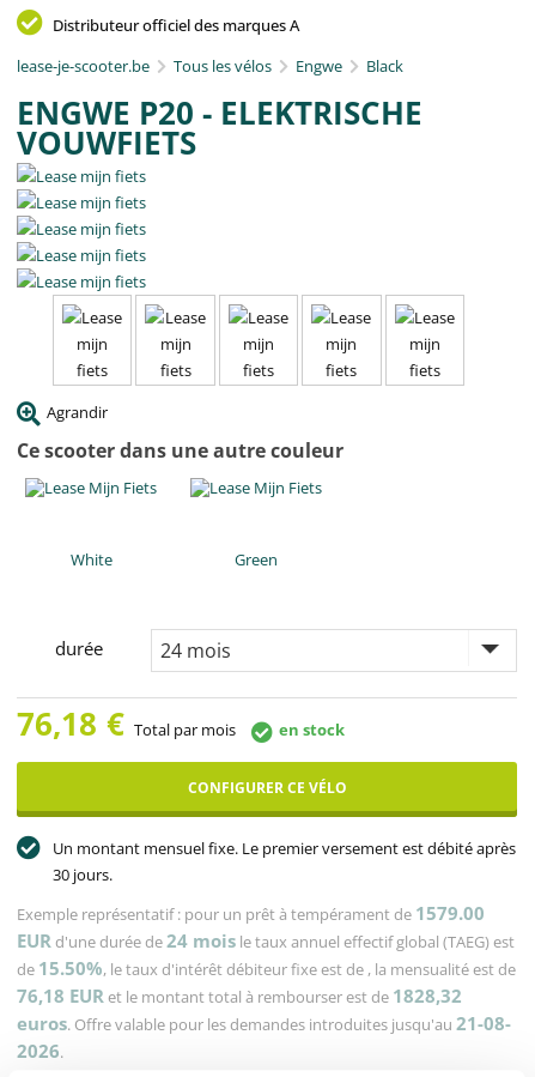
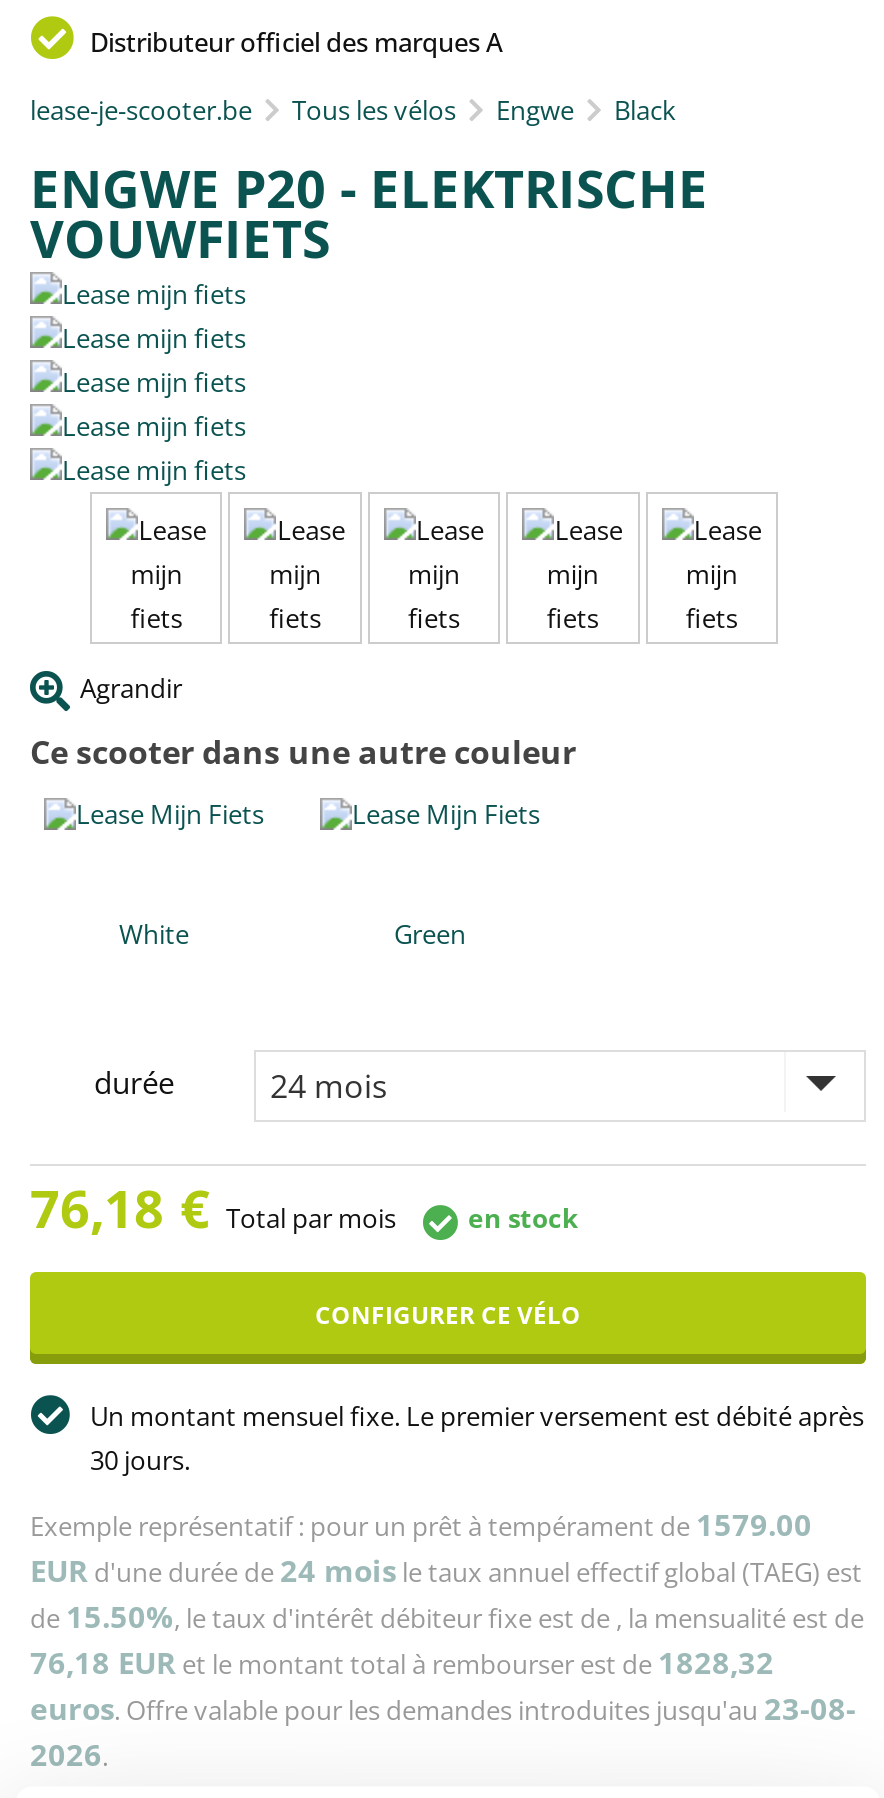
- euros. Offre valable pour les demandes introduites jusqu'au 21-08-
+ euros. Offre valable pour les demandes introduites jusqu'au 23-08-
